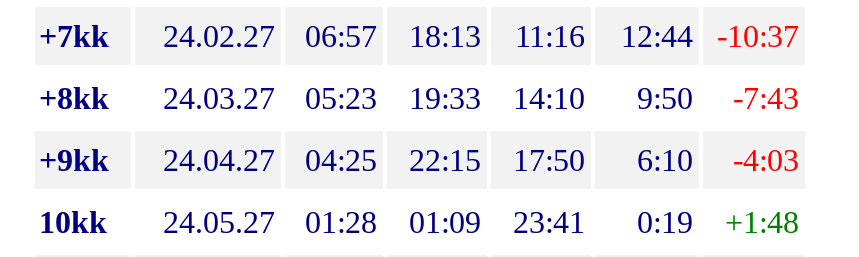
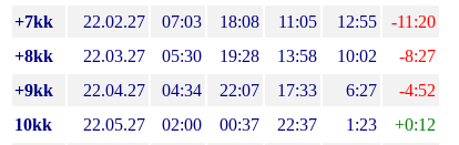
- 24.02.27
+ 22.02.27

- 06:57
+ 07:03

- 18:13
+ 18:08

- 11:16
+ 11:05

- 12:44
+ 12:55

- -10:37
+ -11:20

- 24.03.27
+ 22.03.27

- 05:23
+ 05:30

- 19:33
+ 19:28

- 14:10
+ 13:58

- 9:50
+ 10:02

- -7:43
+ -8:27

- 24.04.27
+ 22.04.27

- 04:25
+ 04:34

- 22:15
+ 22:07

- 17:50
+ 17:33

- 6:10
+ 6:27

- -4:03
+ -4:52

- 24.05.27
+ 22.05.27

- 01:28
+ 02:00

- 01:09
+ 00:37

- 23:41
+ 22:37

- 0:19
+ 1:23

- +1:48
+ +0:12
